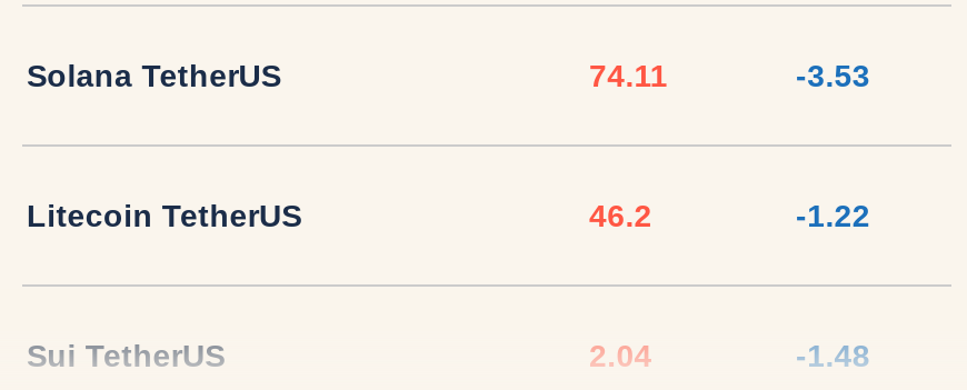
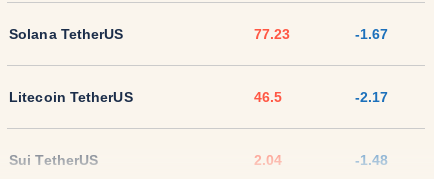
- 74.11
+ 77.23

- -3.53
+ -1.67

- 46.2
+ 46.5

- -1.22
+ -2.17
